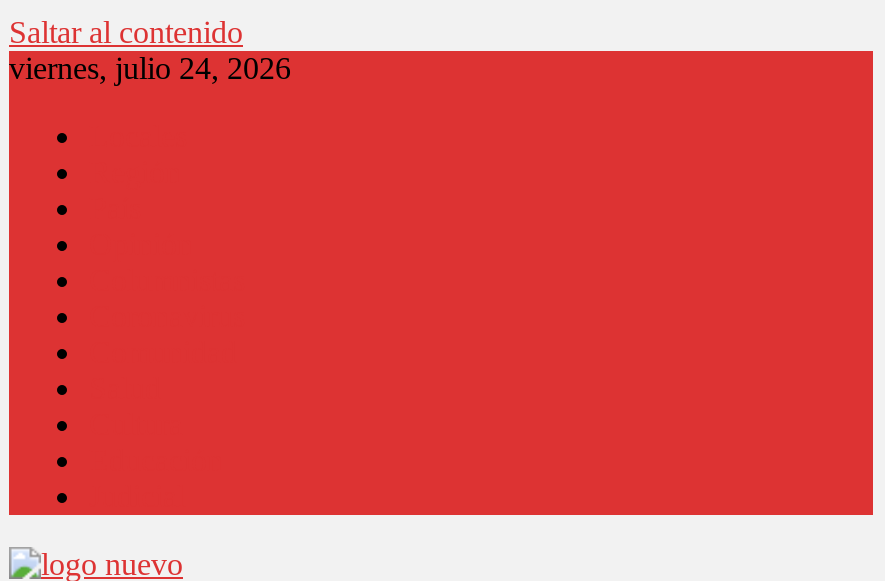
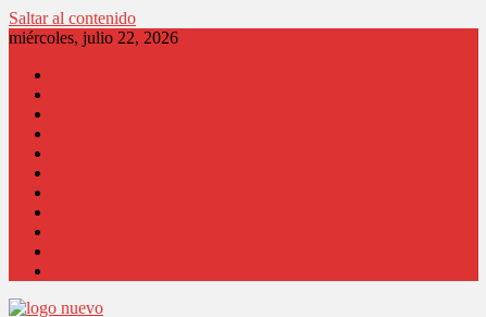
- viernes, julio 24, 2026
+ miércoles, julio 22, 2026
